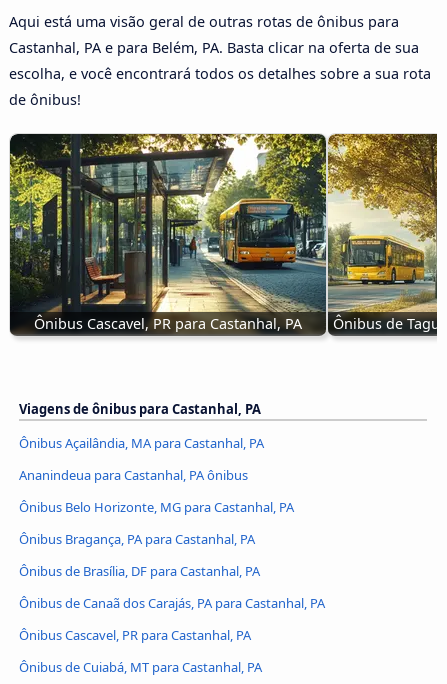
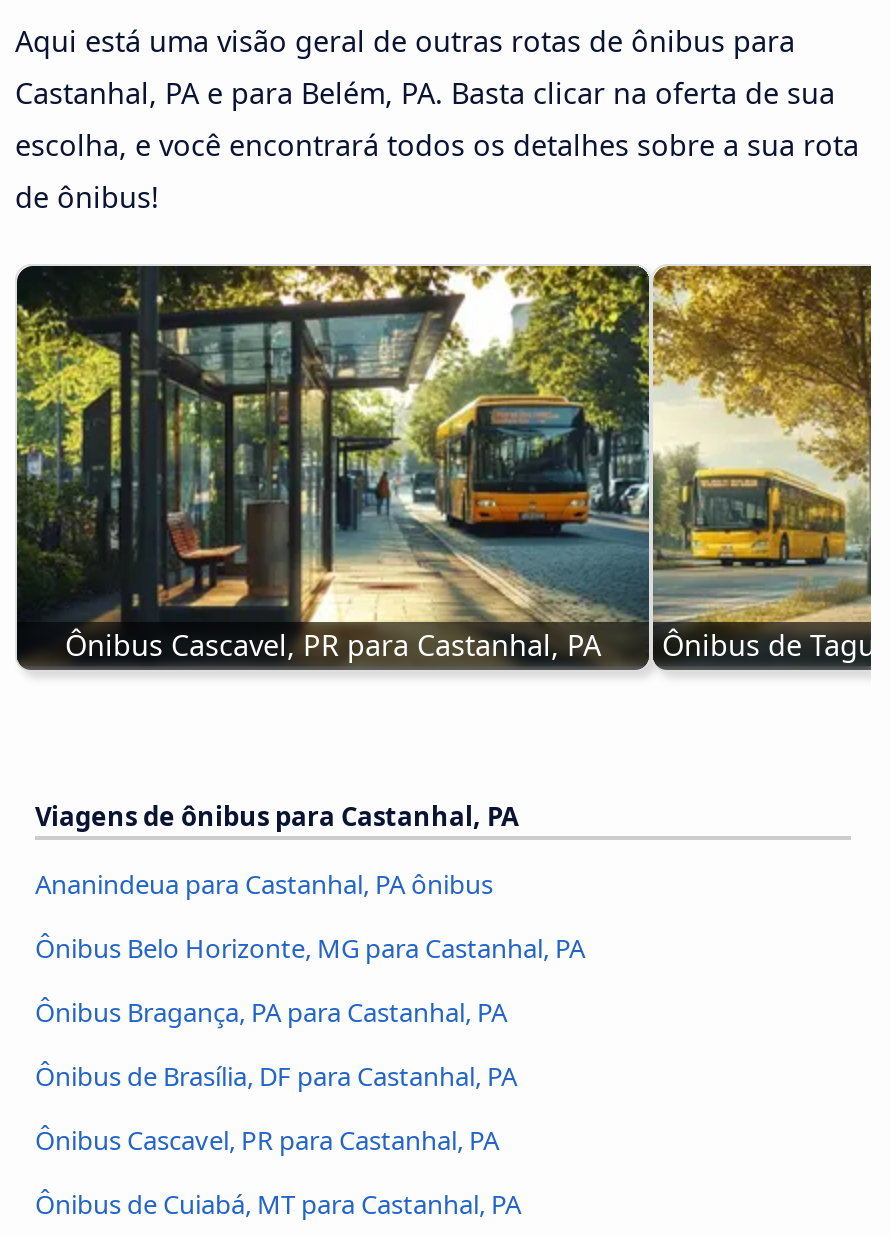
- Ônibus Açailândia, MA para Castanhal, PA

- Ônibus de Canaã dos Carajás, PA para Castanhal, PA
